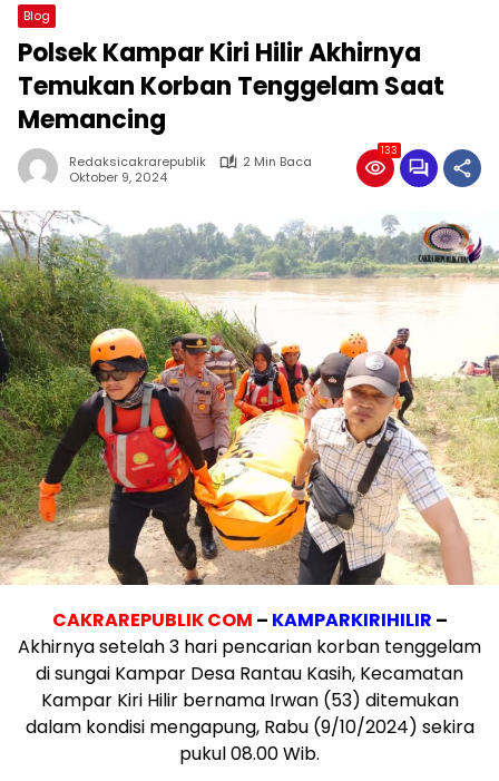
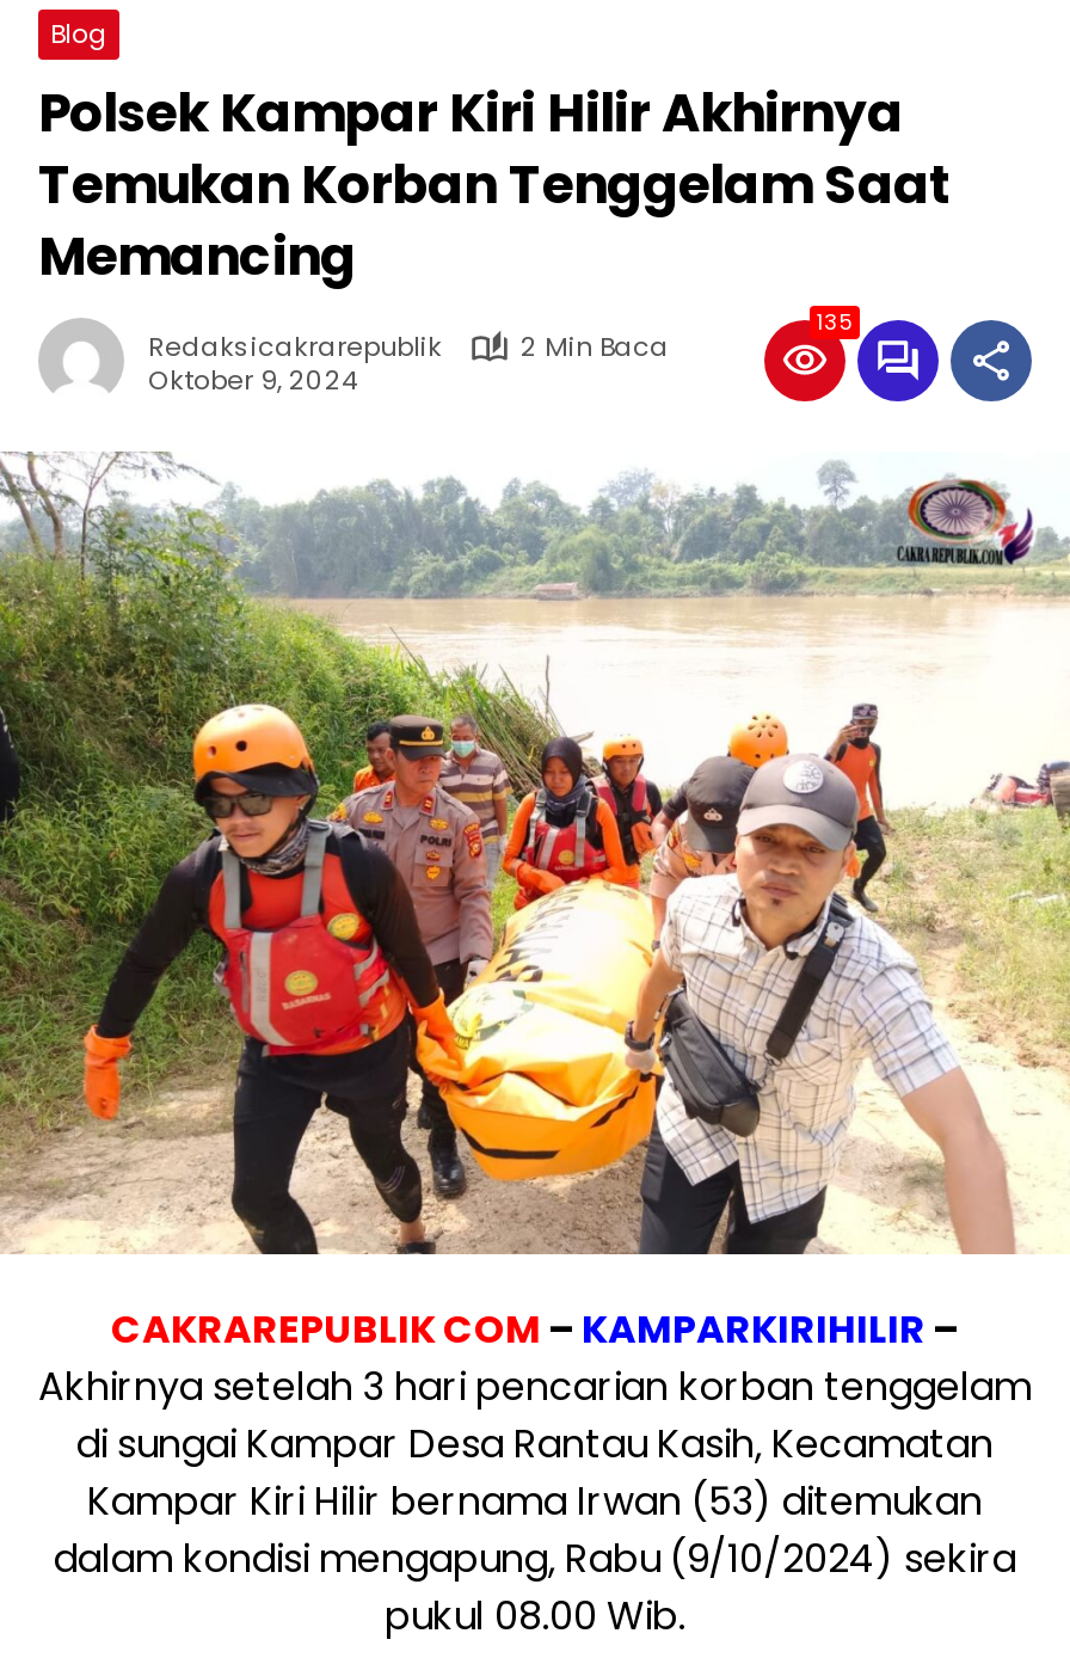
- 133
+ 135
